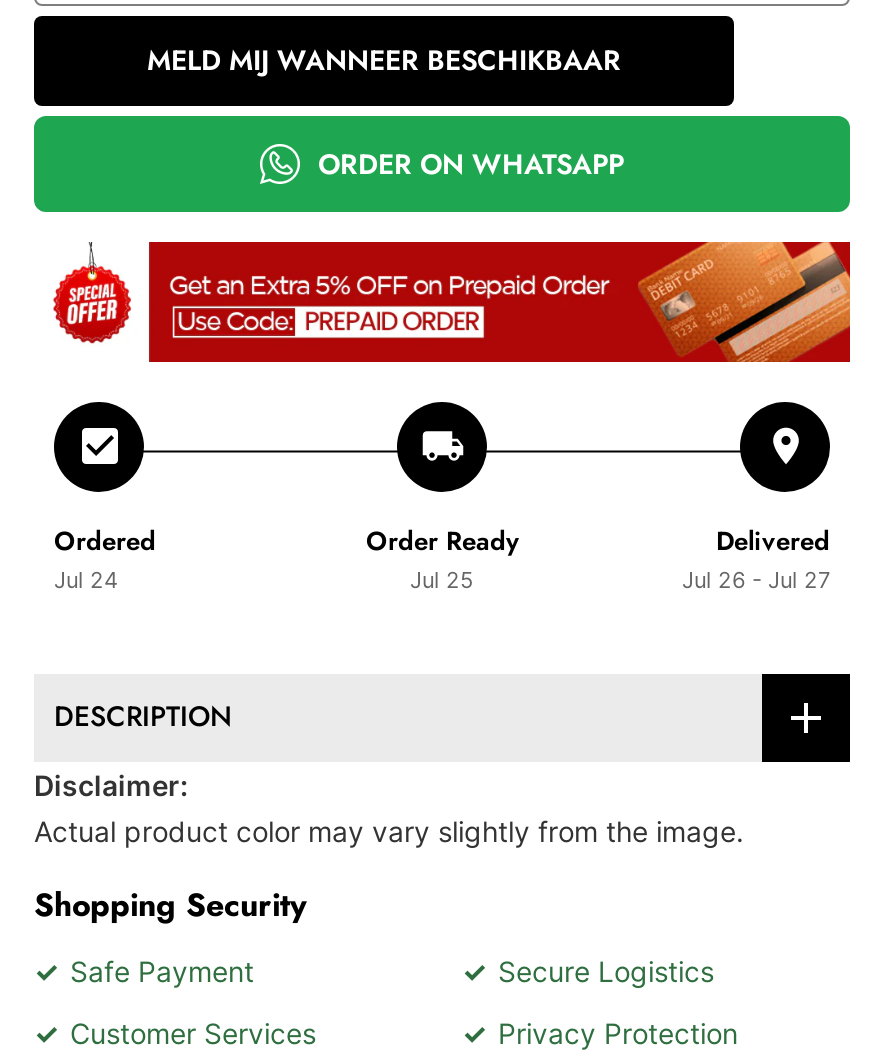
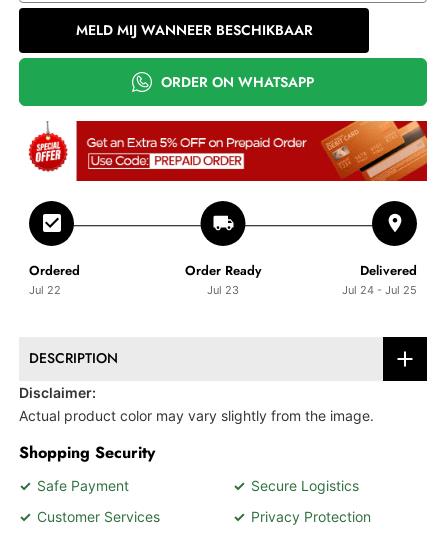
- Jul 24
+ Jul 22

- Jul 25
+ Jul 23

- Jul 26 - Jul 27
+ Jul 24 - Jul 25
